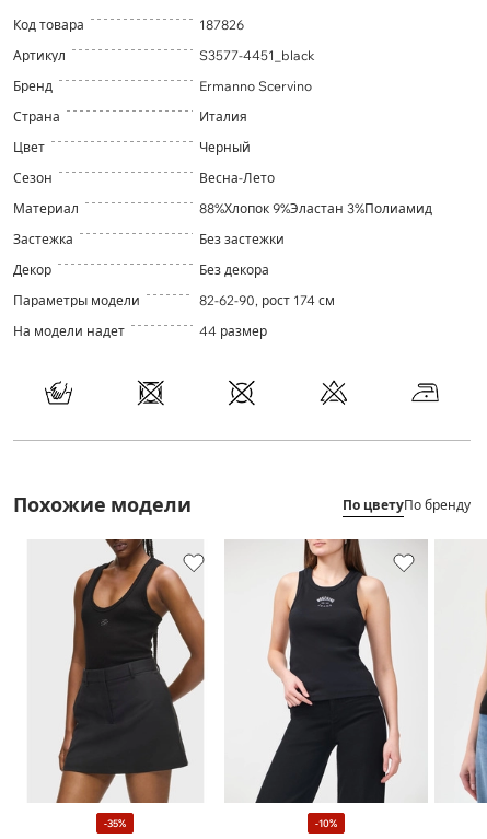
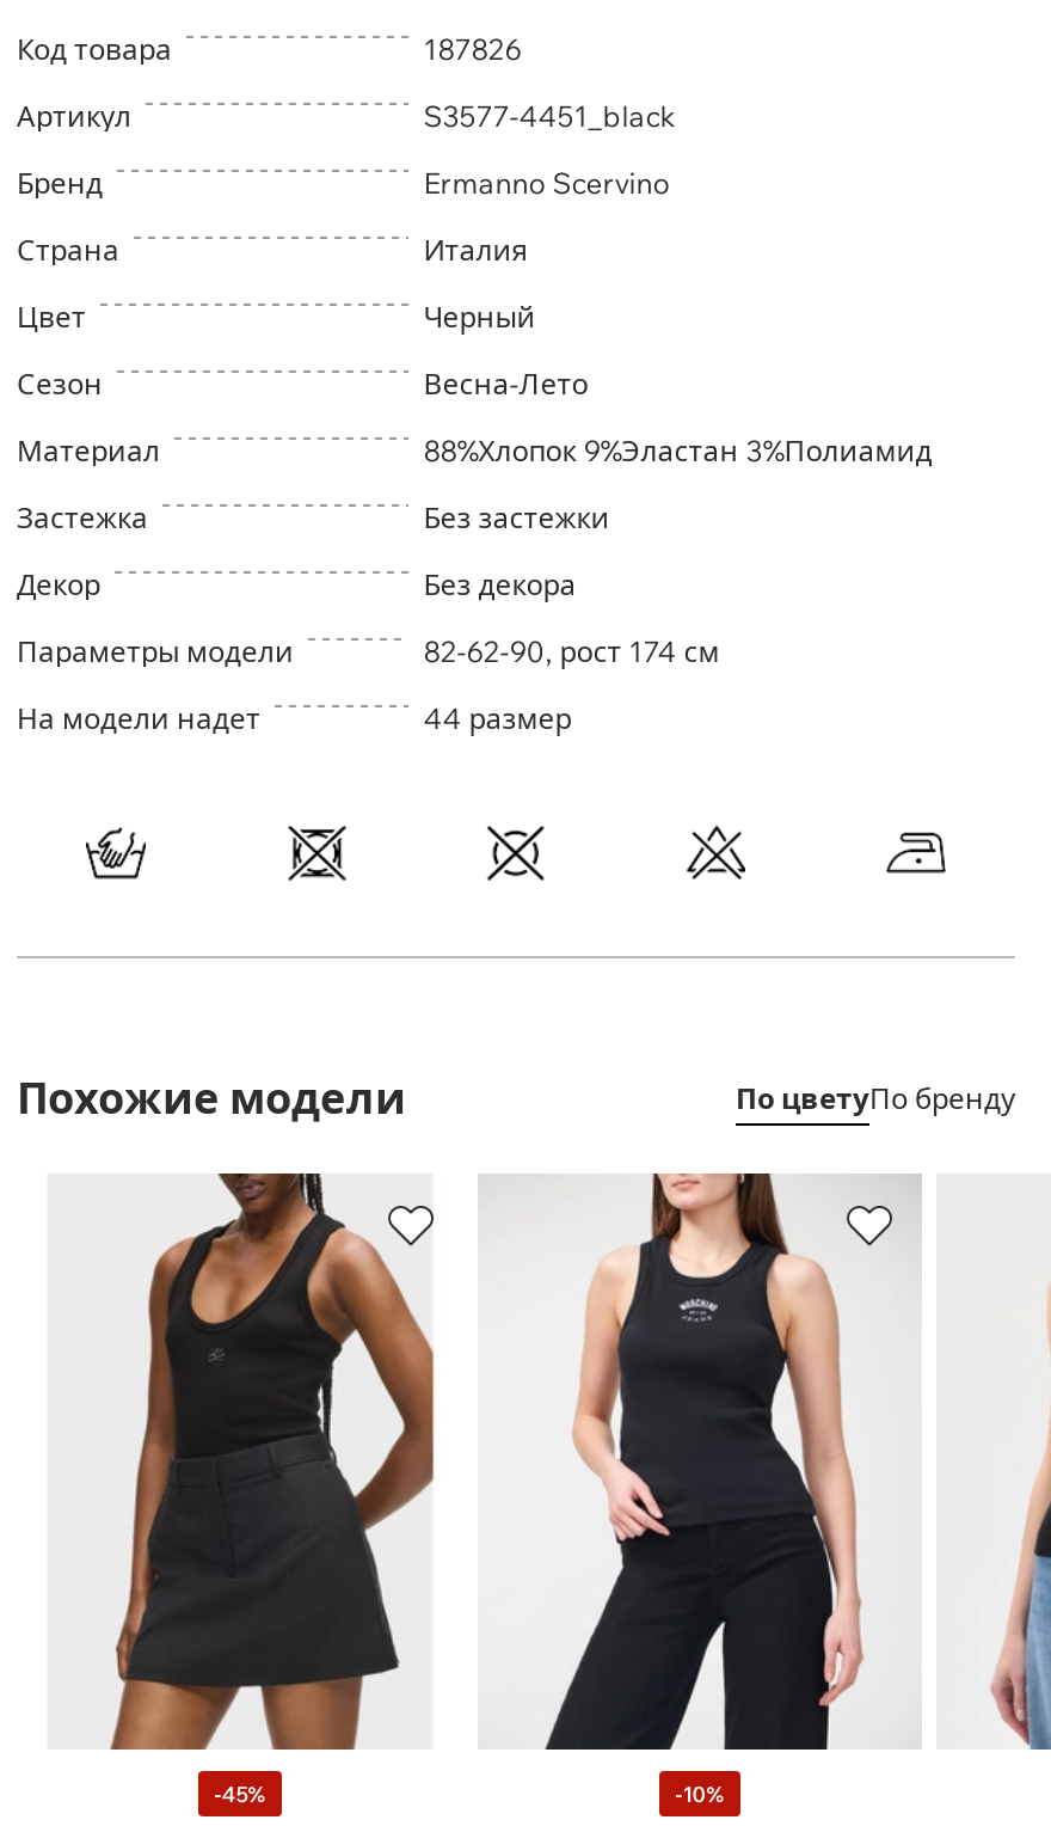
- -35%
+ -45%
